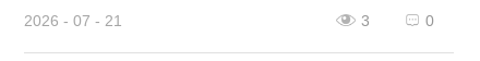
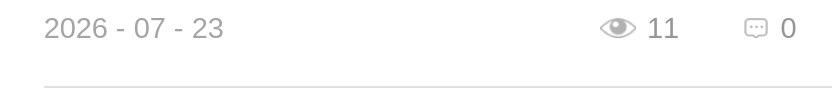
- 2026 - 07 - 21
+ 2026 - 07 - 23

- 3
+ 11
